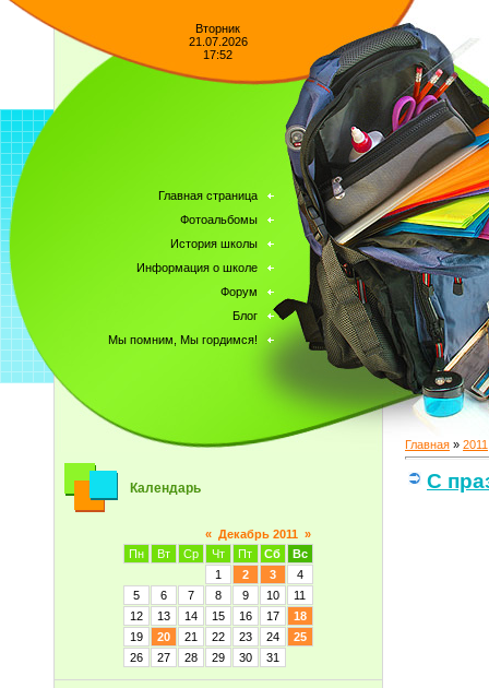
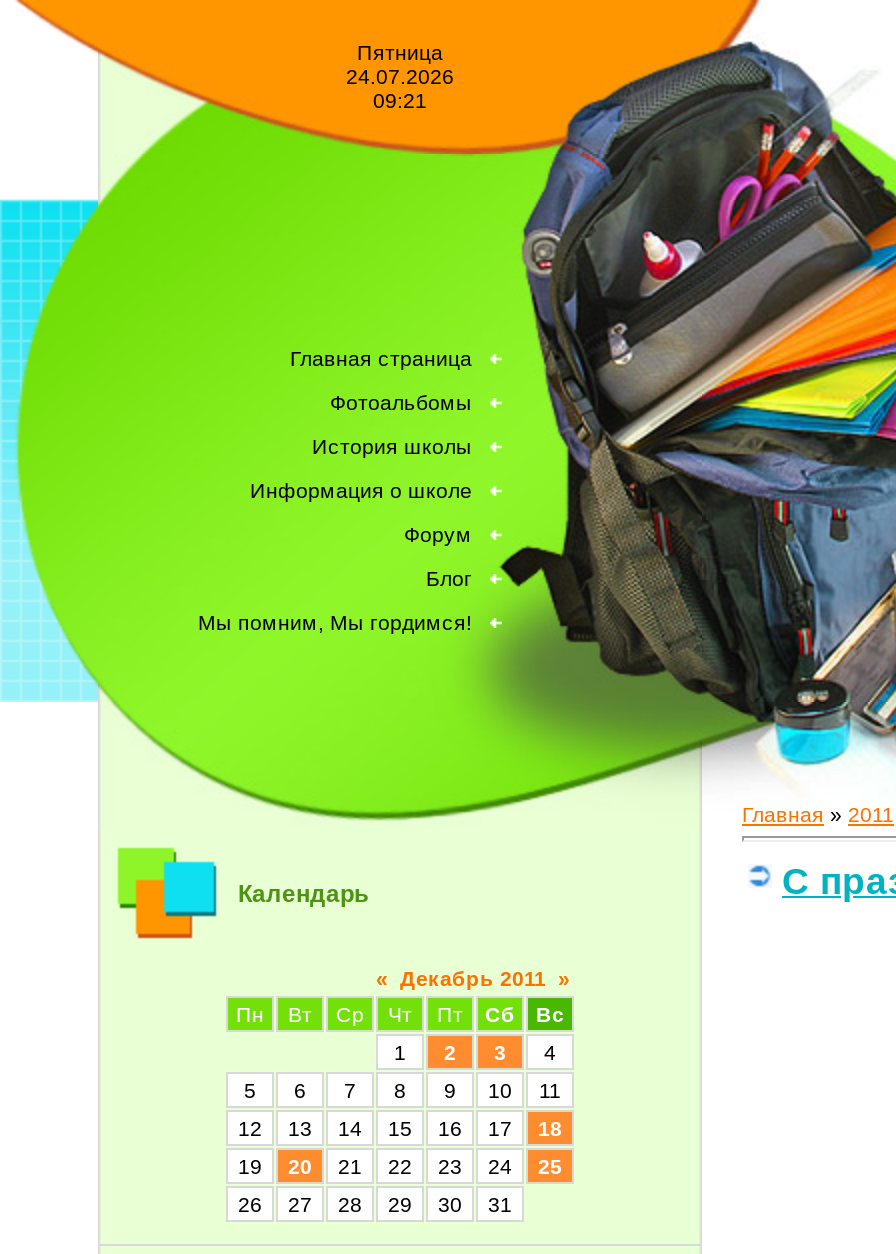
- Вторник
- 21.07.2026
- 17:52
+ Пятница
+ 24.07.2026
+ 09:21
